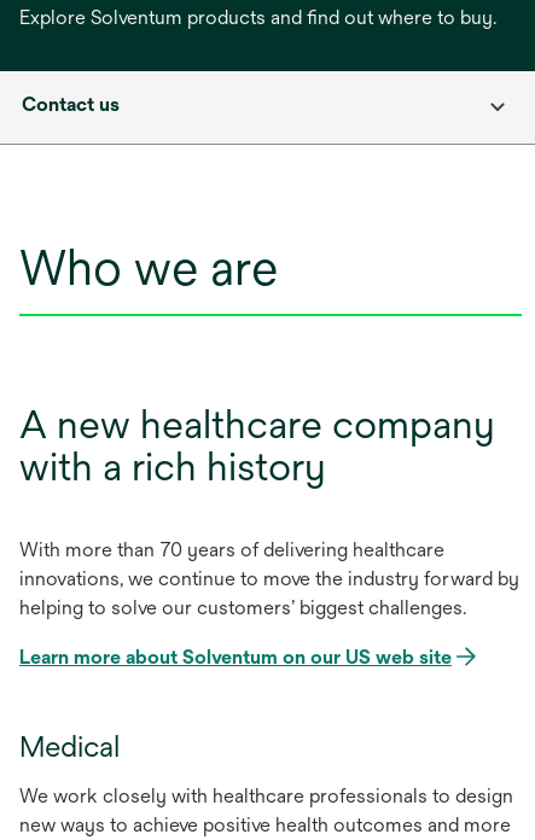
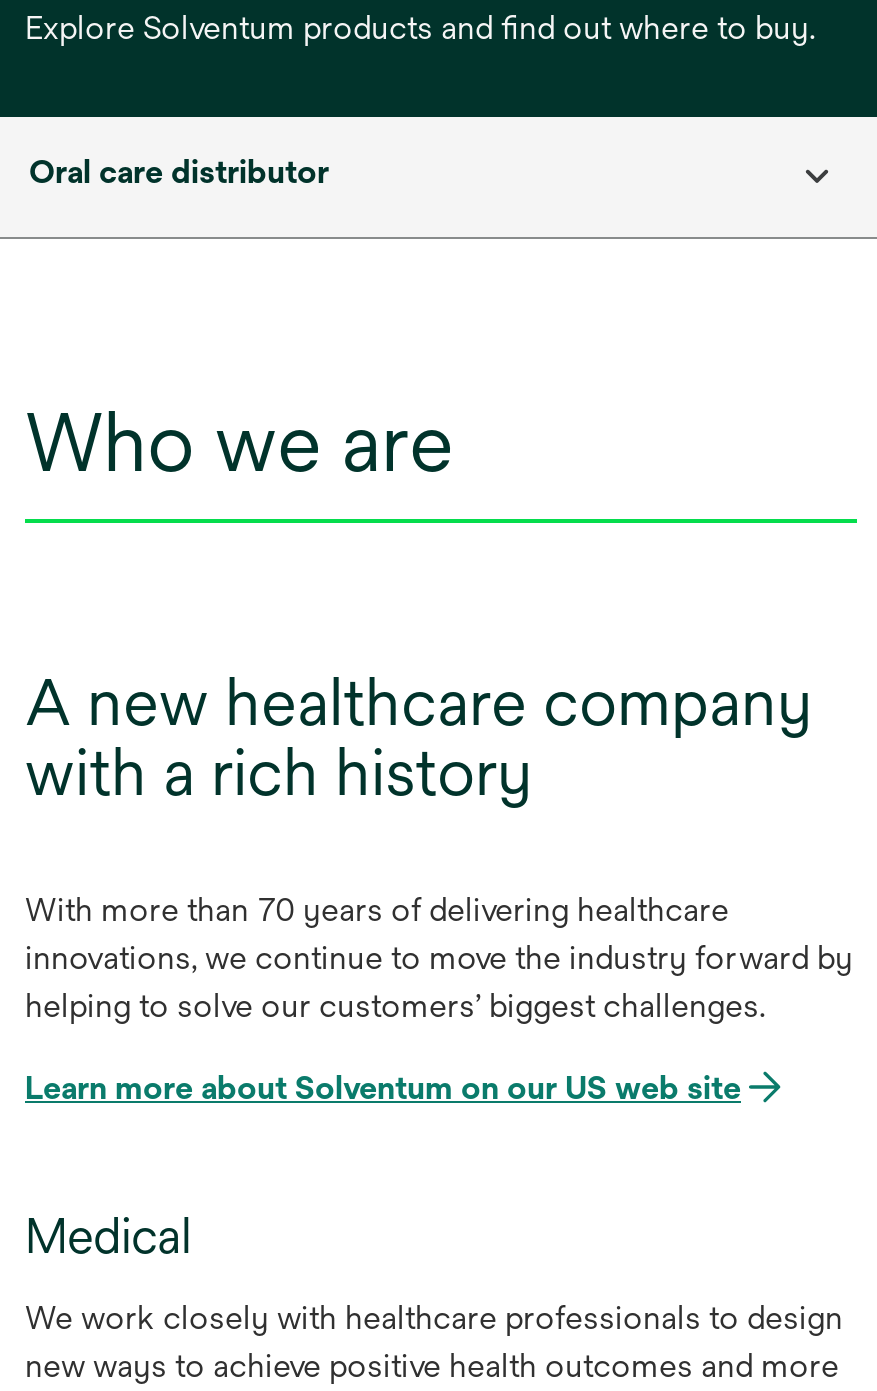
- Contact us
+ Oral care distributor
